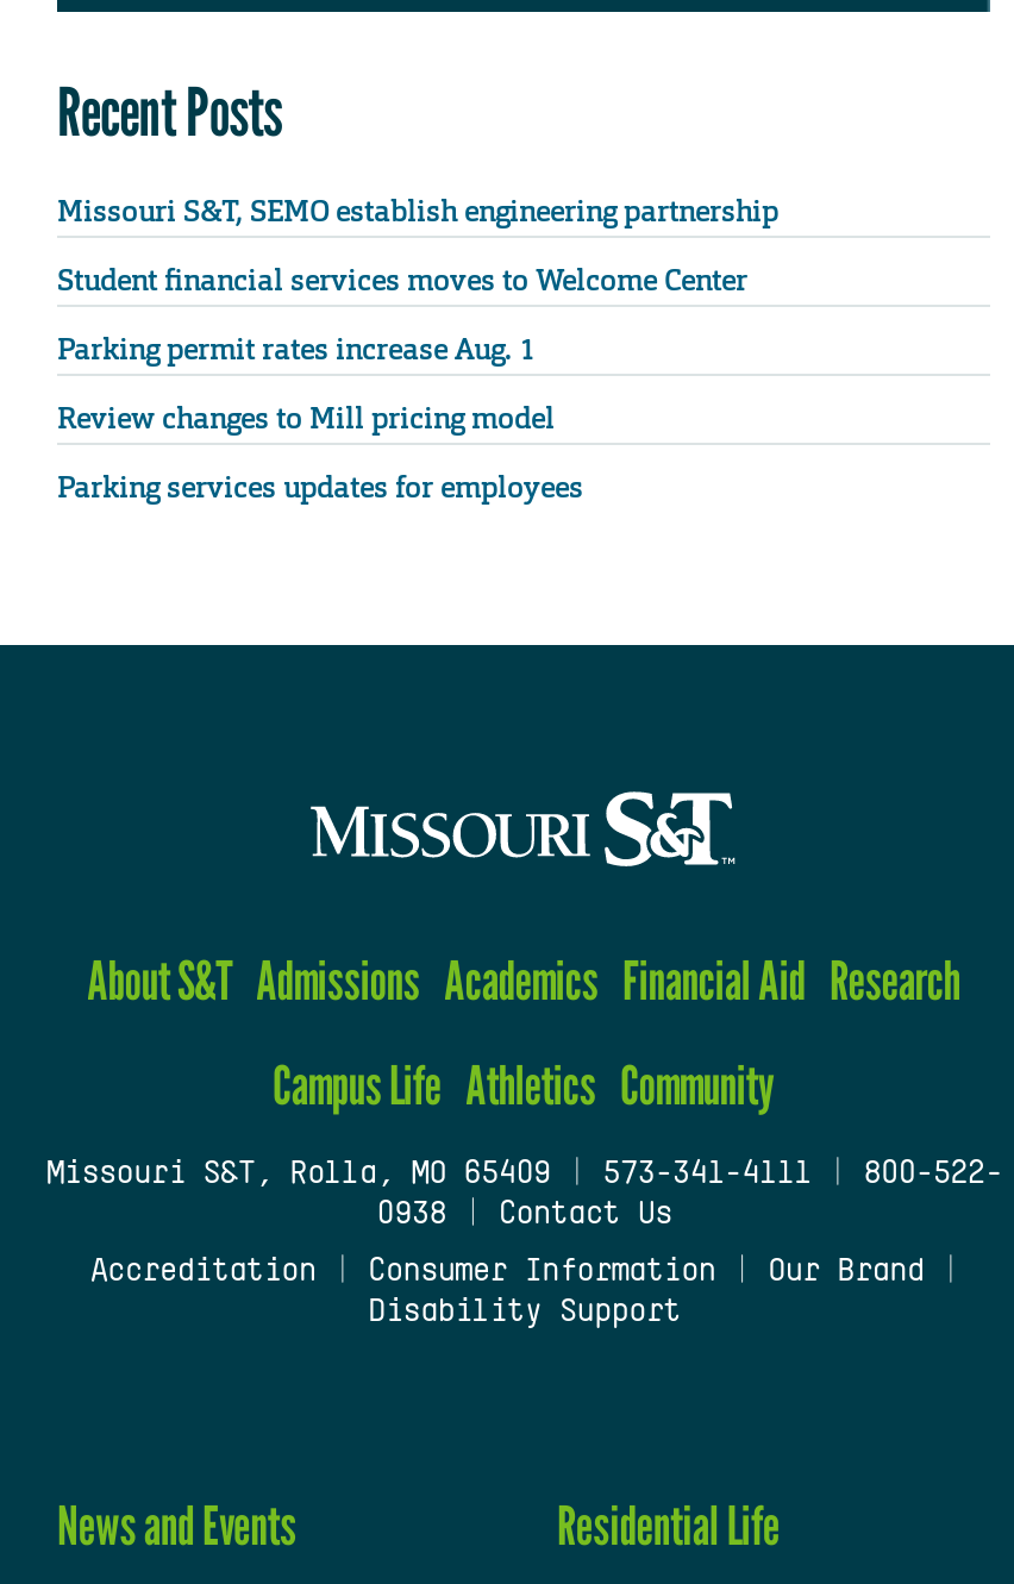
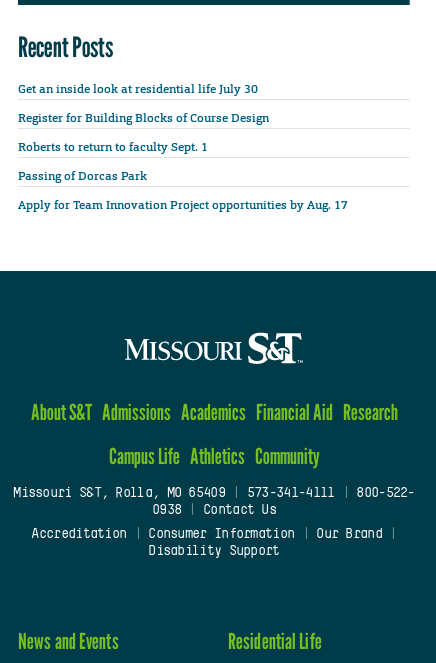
- Missouri S&T, SEMO establish engineering partnership
+ Get an inside look at residential life July 30

- Student financial services moves to Welcome Center
+ Register for Building Blocks of Course Design

- Parking permit rates increase Aug. 1
+ Roberts to return to faculty Sept. 1

- Review changes to Mill pricing model
+ Passing of Dorcas Park

- Parking services updates for employees
+ Apply for Team Innovation Project opportunities by Aug. 17
